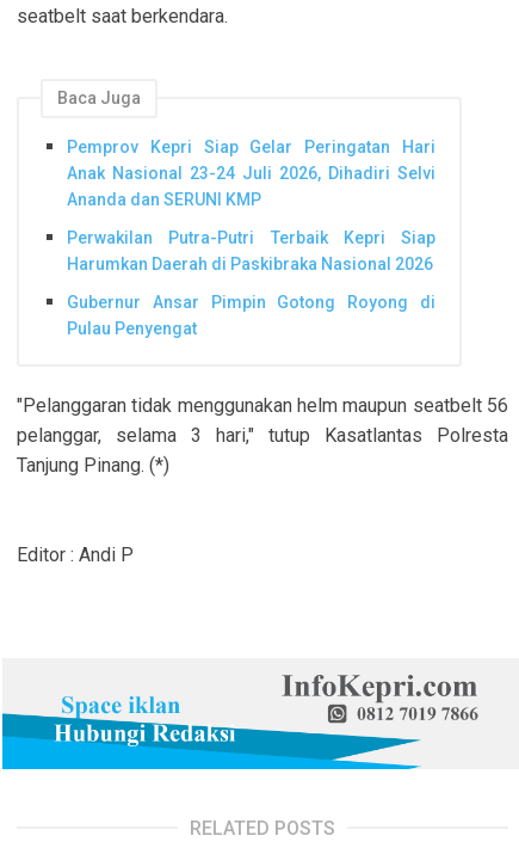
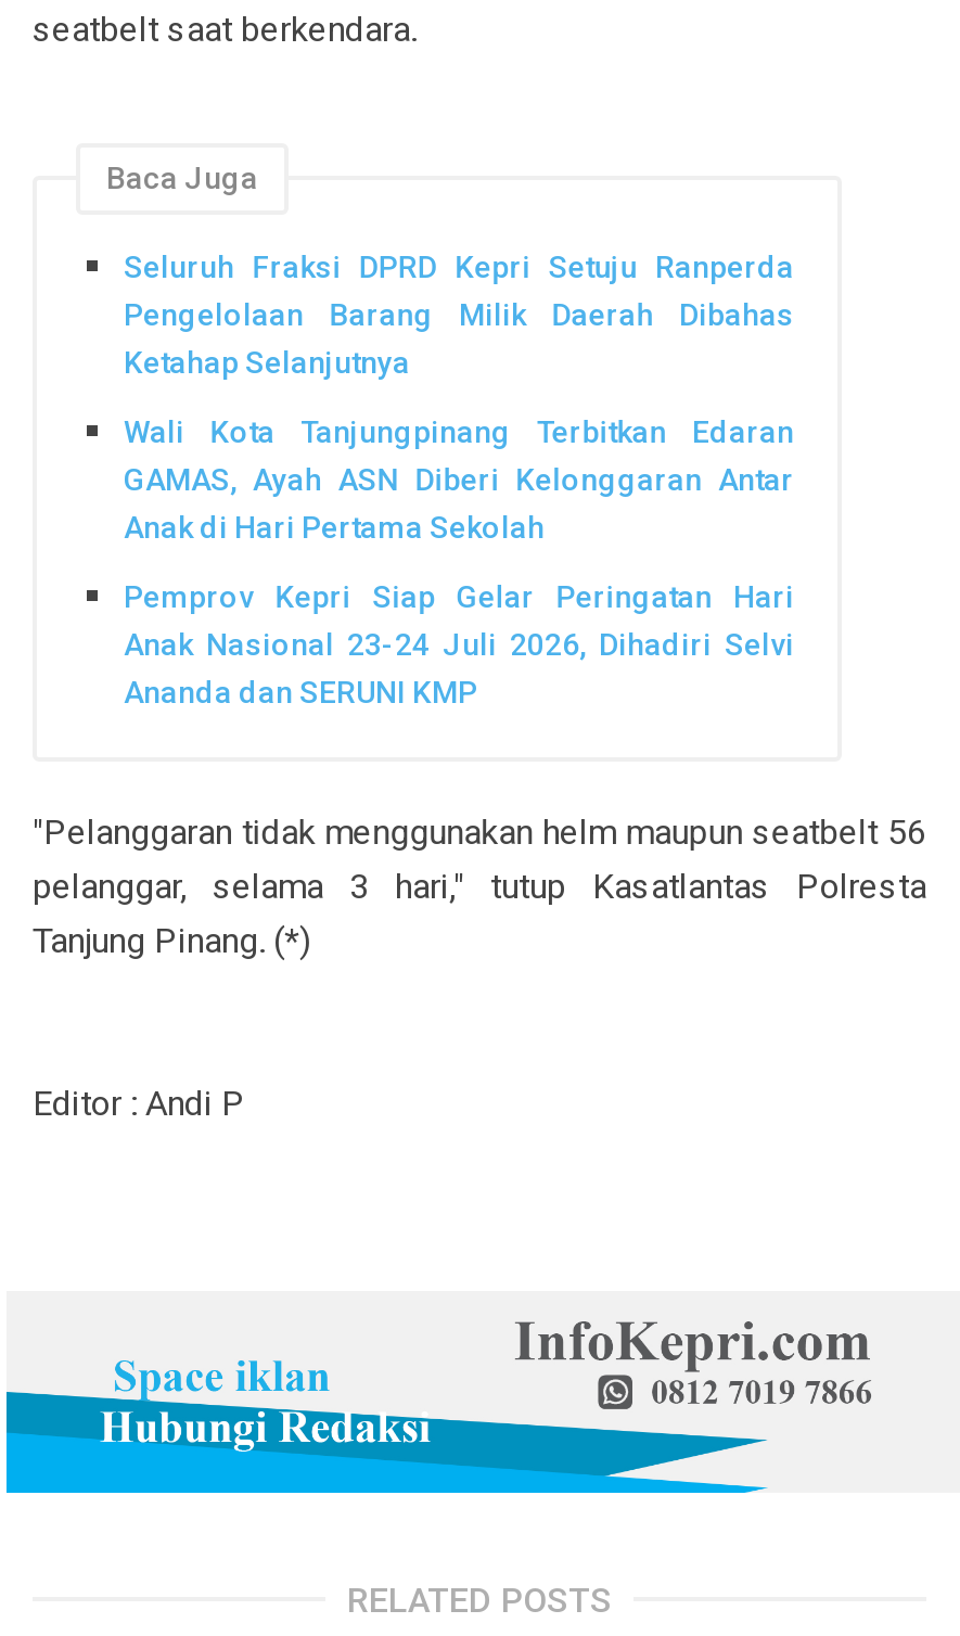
+ Seluruh Fraksi DPRD Kepri Setuju Ranperda
+ Pengelolaan Barang Milik Daerah Dibahas
+ Ketahap Selanjutnya
+ Wali Kota Tanjungpinang Terbitkan Edaran
+ GAMAS, Ayah ASN Diberi Kelonggaran Antar
+ Anak di Hari Pertama Sekolah

moved down: Pemprov Kepri Siap Gelar Peringatan Hari | Anak Nasional 23-24 Juli 2026, Dihadiri Selvi | Ananda dan SERUNI KMP

- Perwakilan Putra-Putri Terbaik Kepri Siap
- Harumkan Daerah di Paskibraka Nasional 2026
- Gubernur Ansar Pimpin Gotong Royong di
- Pulau Penyengat
